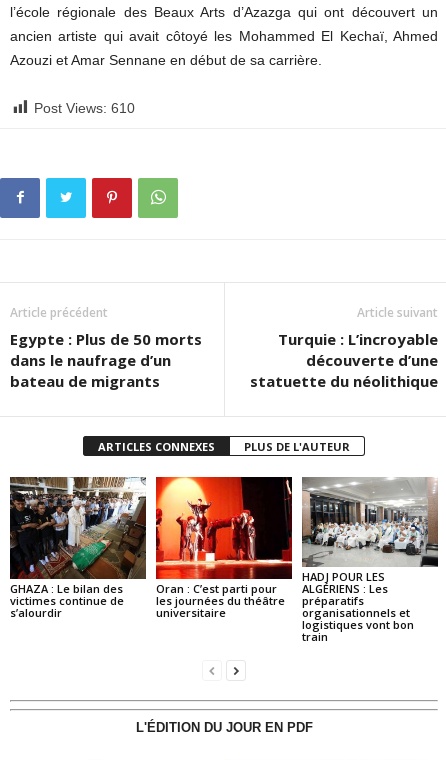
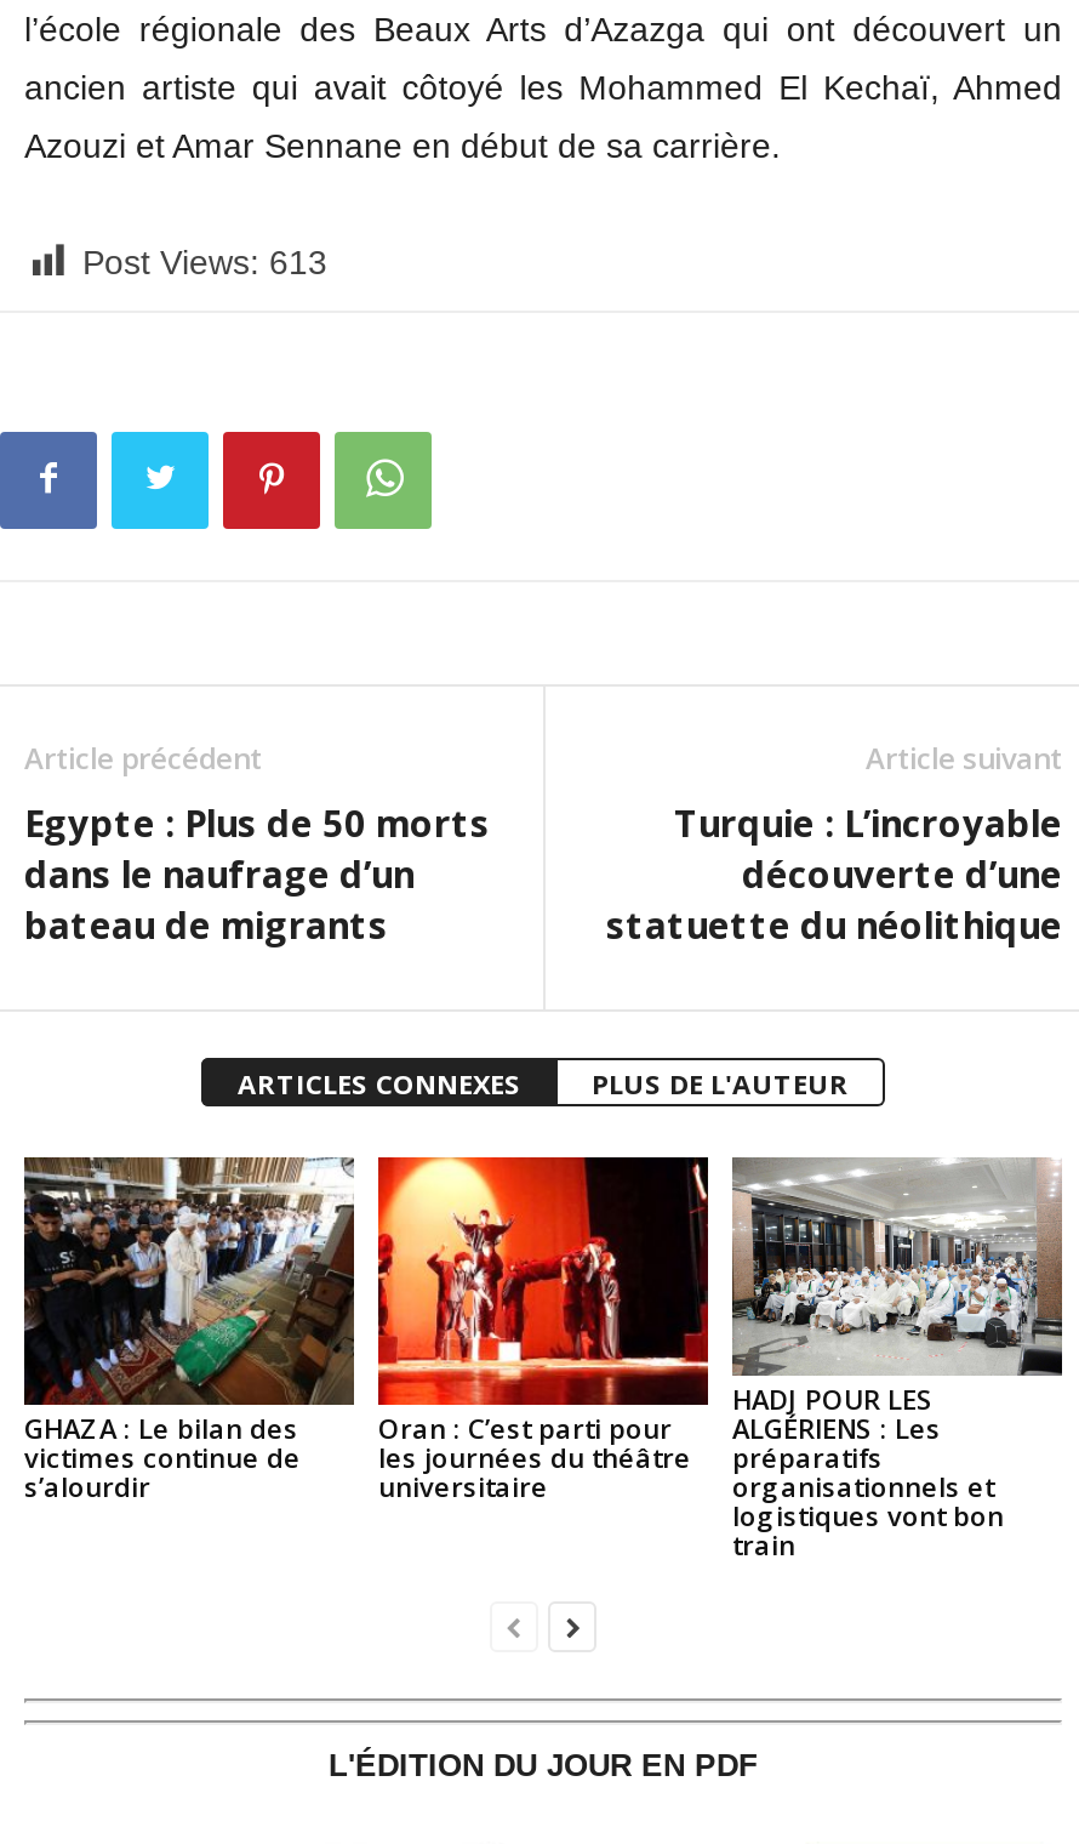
- Post Views: 610
+ Post Views: 613
